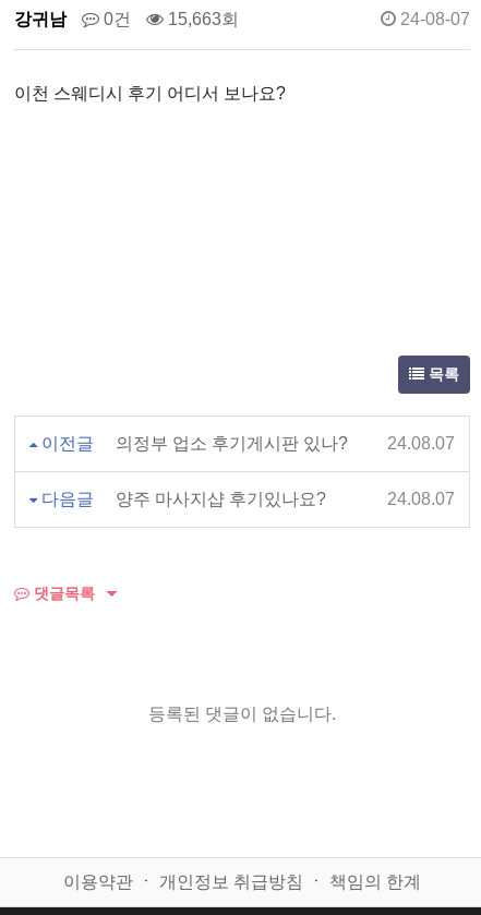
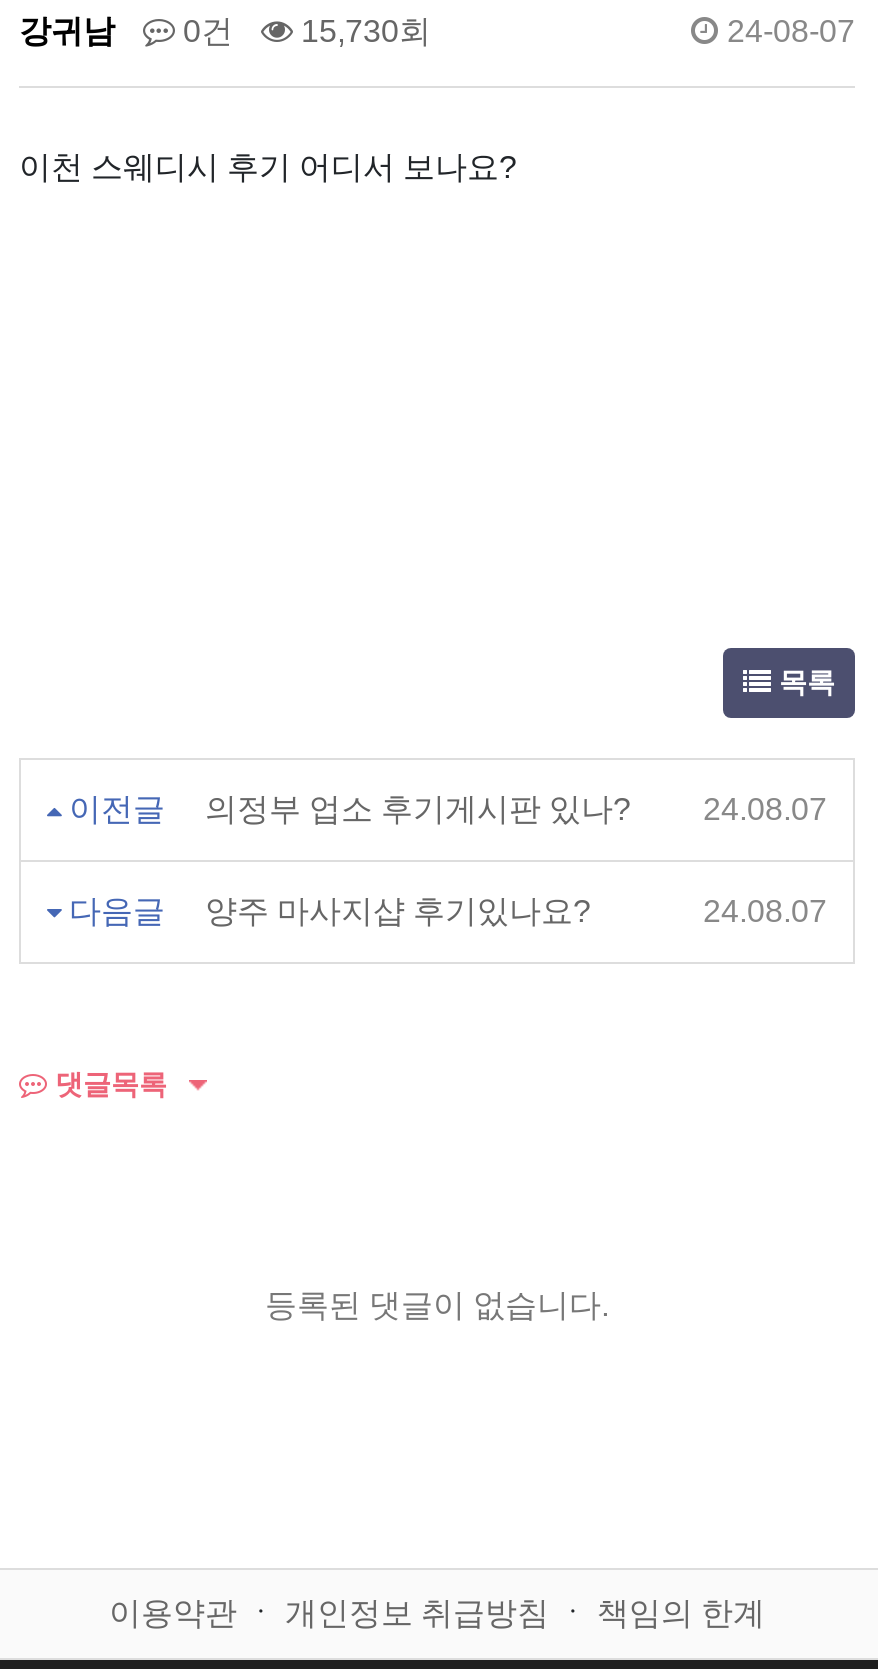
- 강귀남 0건 15,663회
+ 강귀남 0건 15,730회
